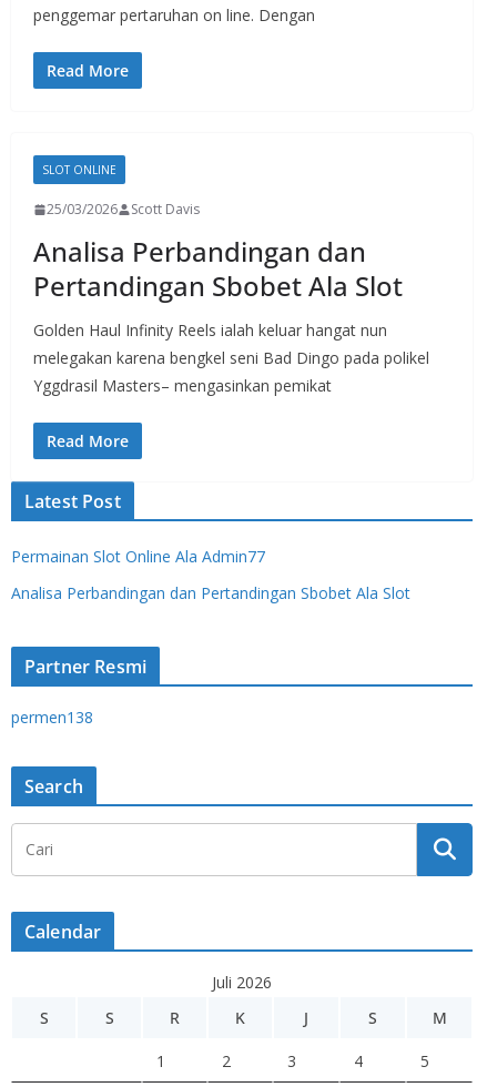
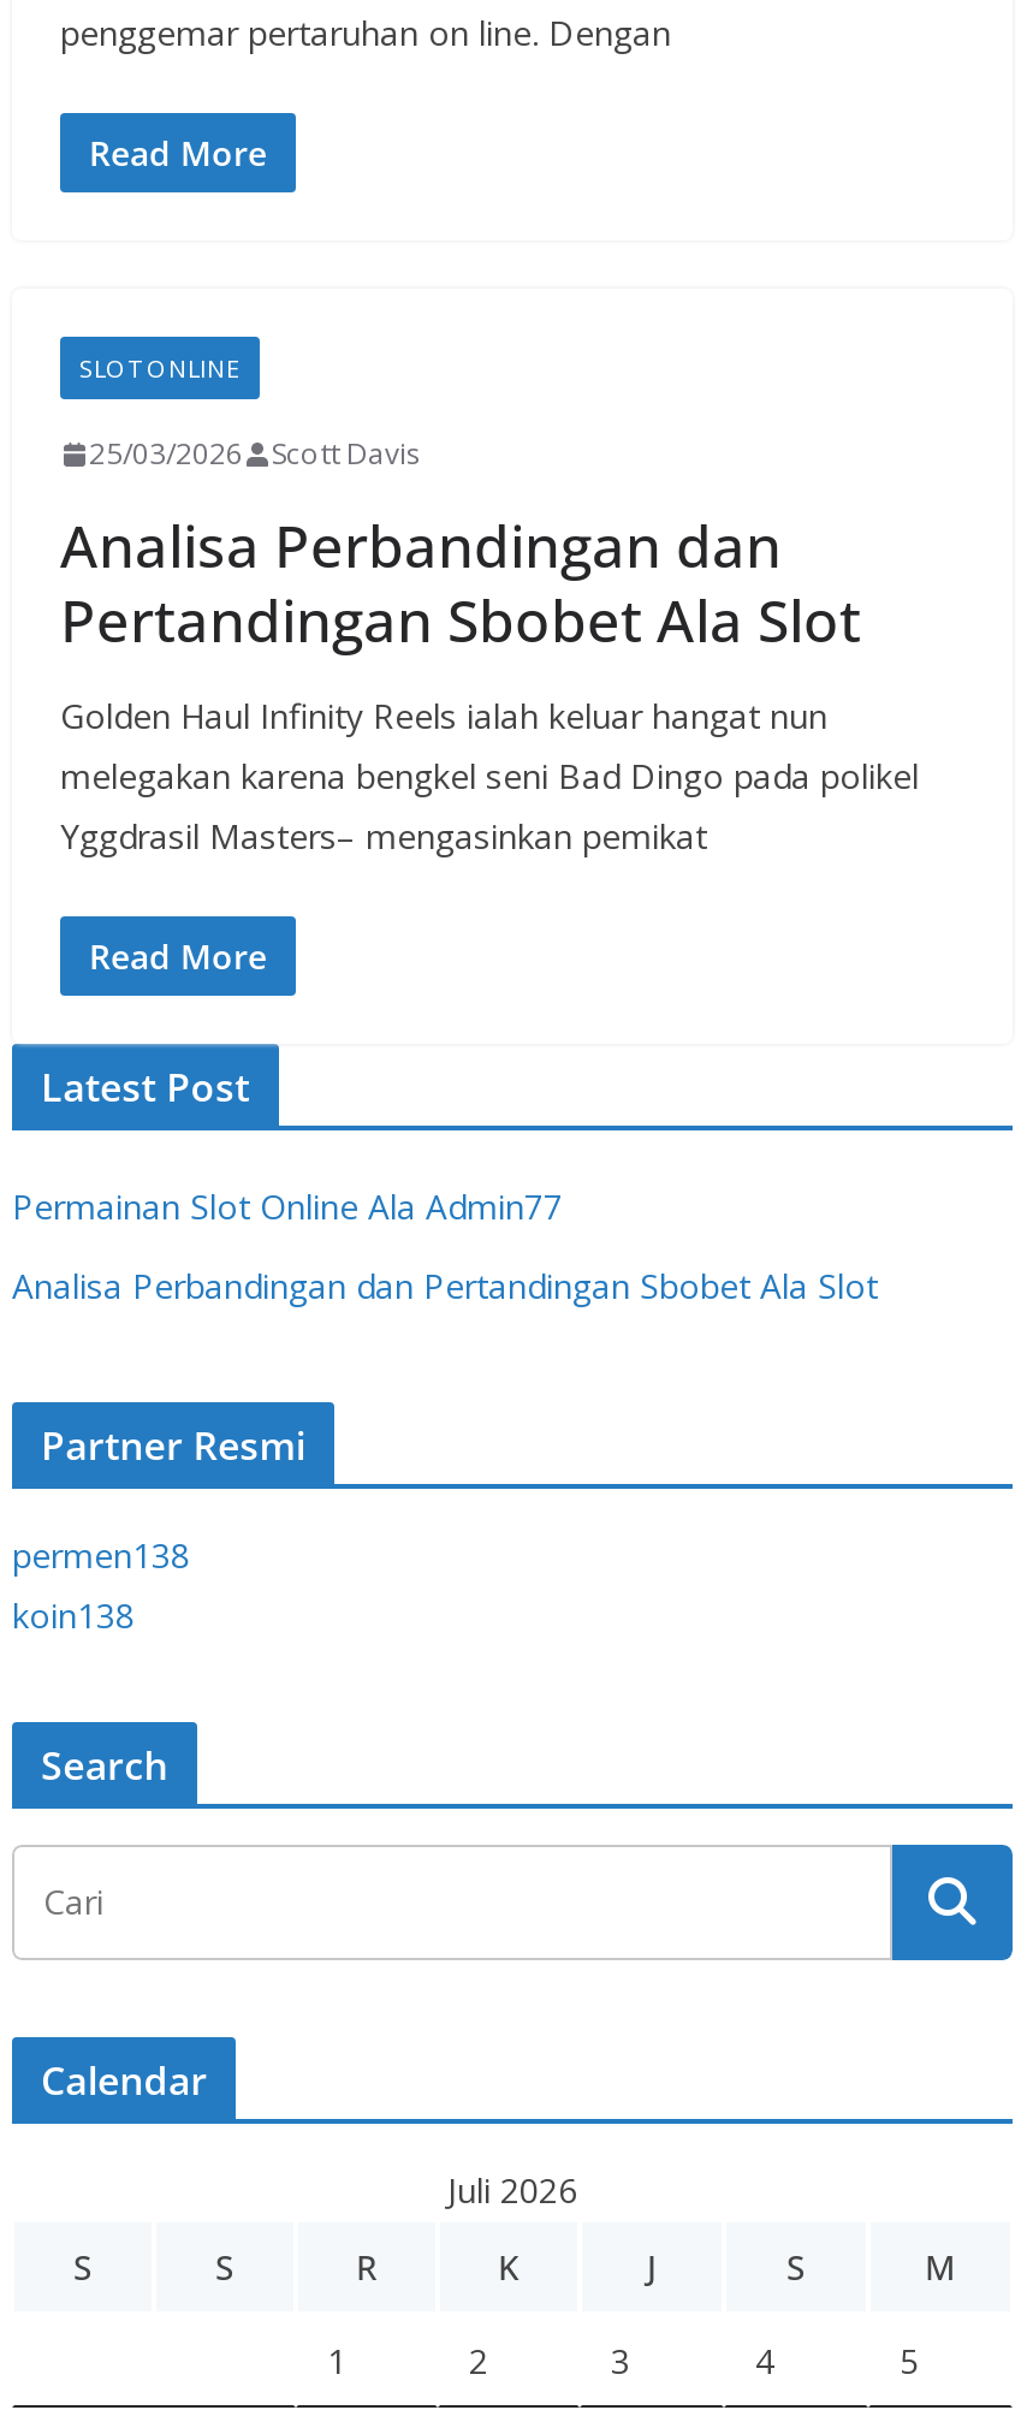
+ koin138
